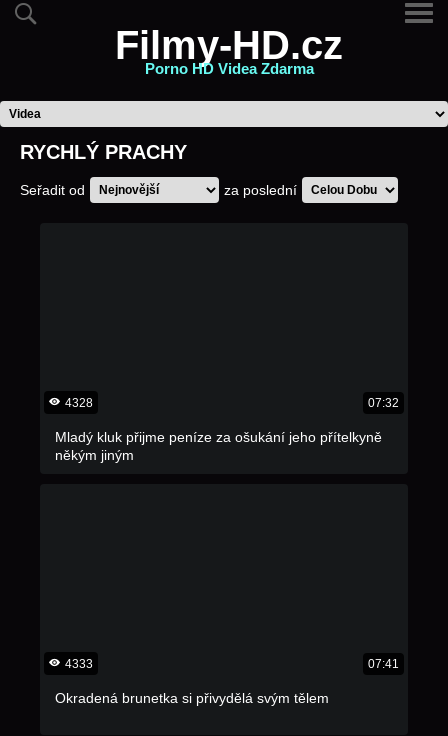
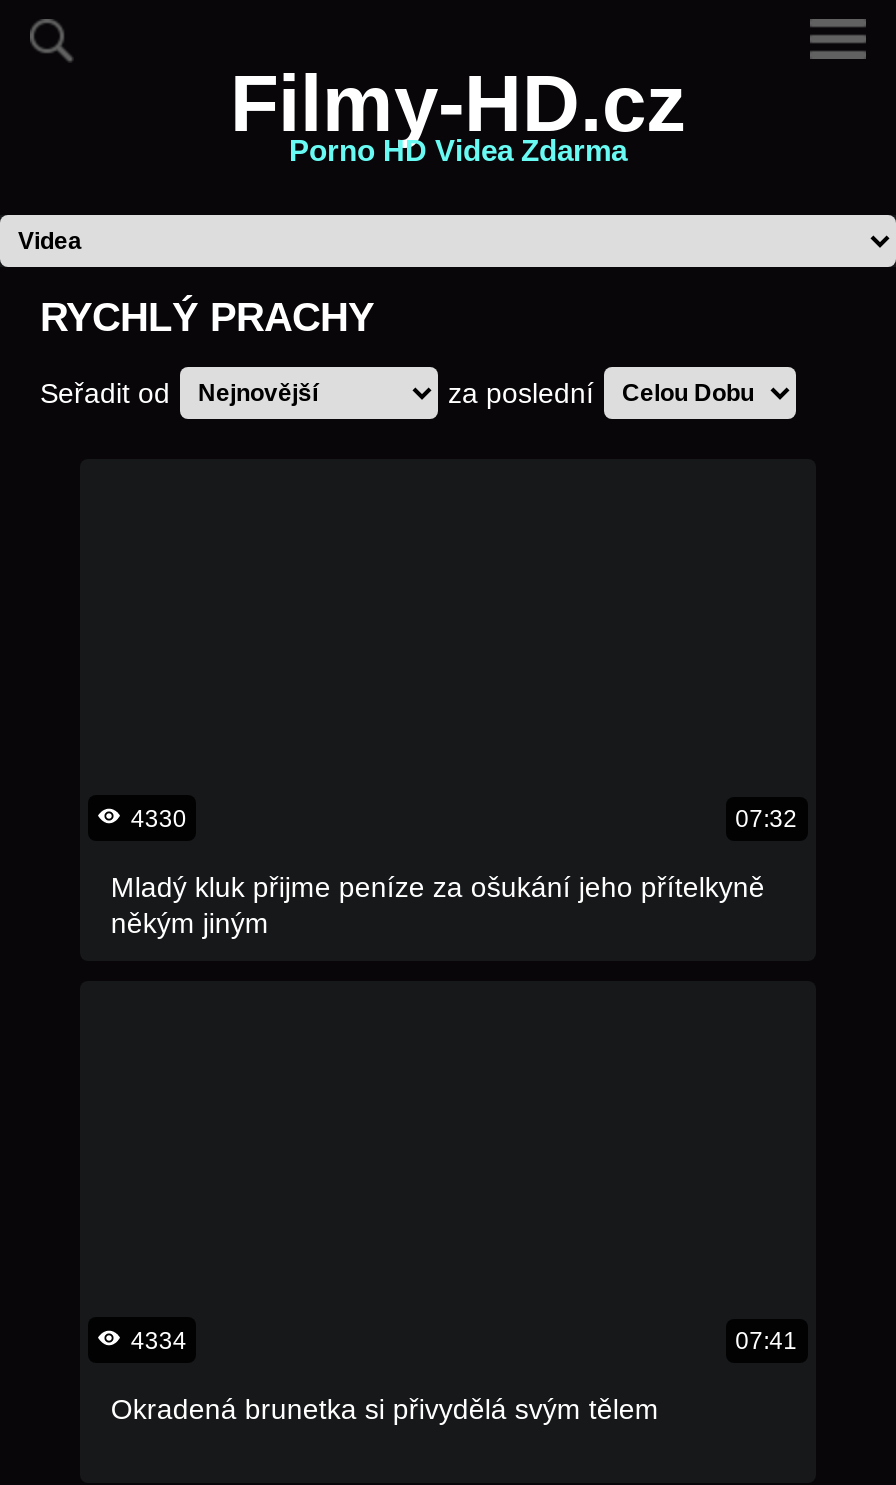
- 4328
+ 4330

- 4333
+ 4334
